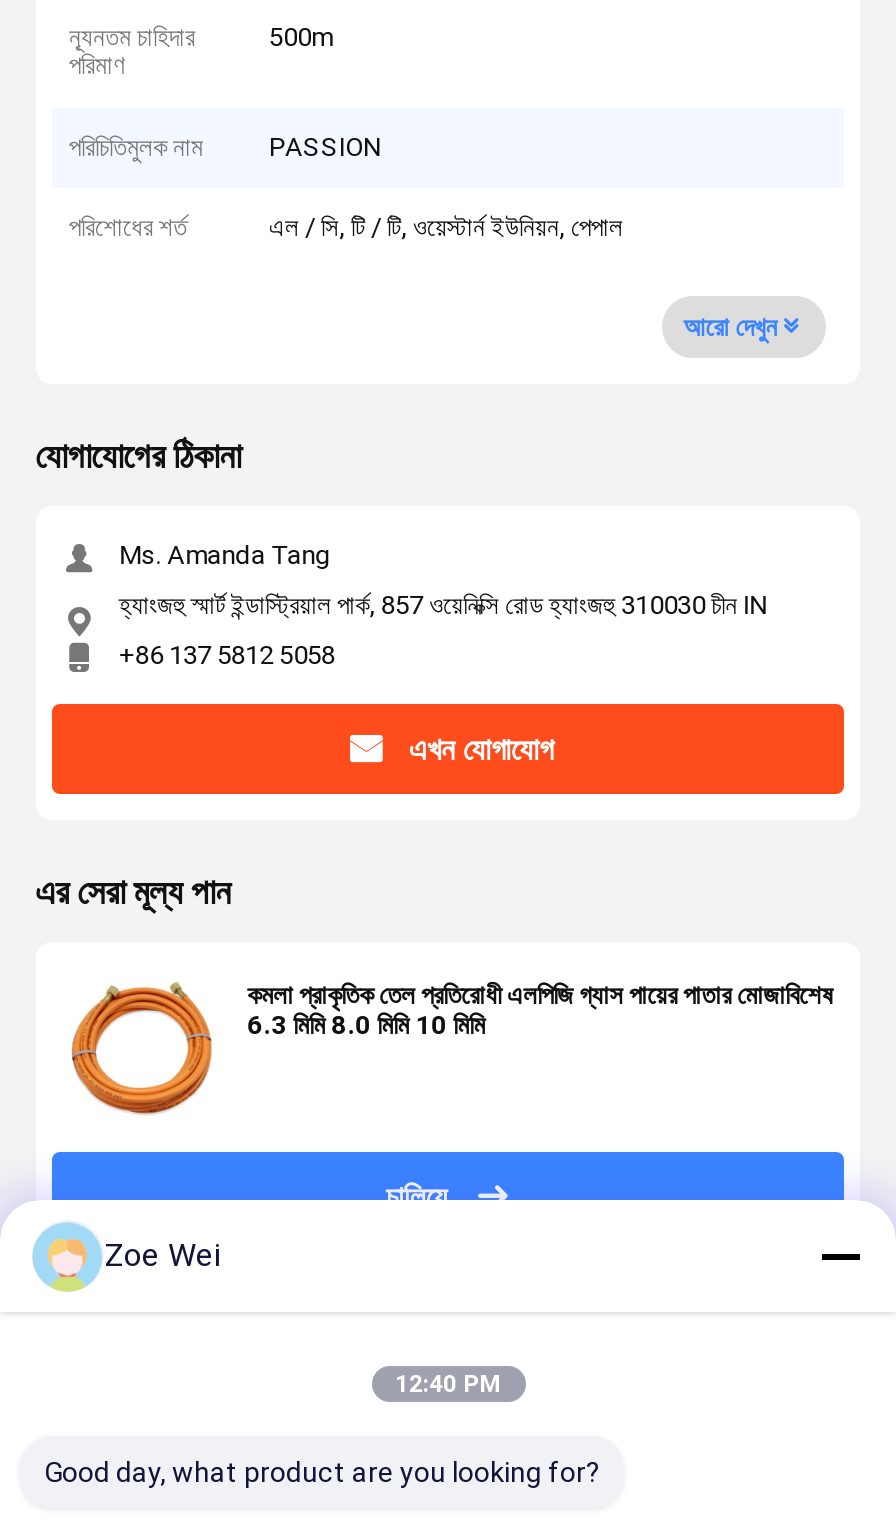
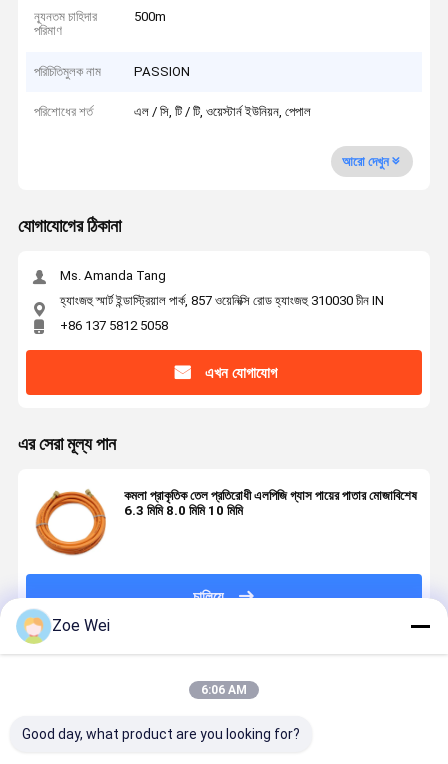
- 12:40 PM
+ 6:06 AM
